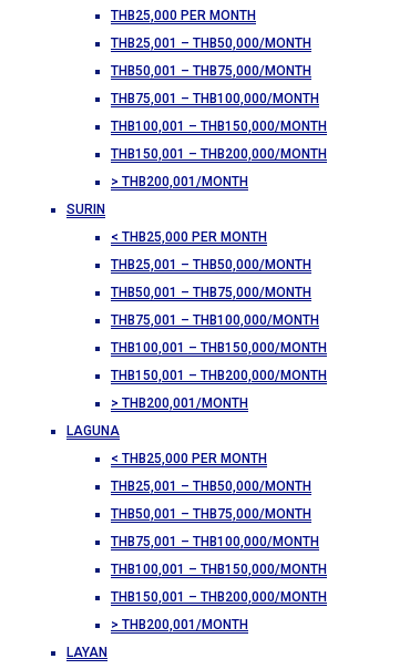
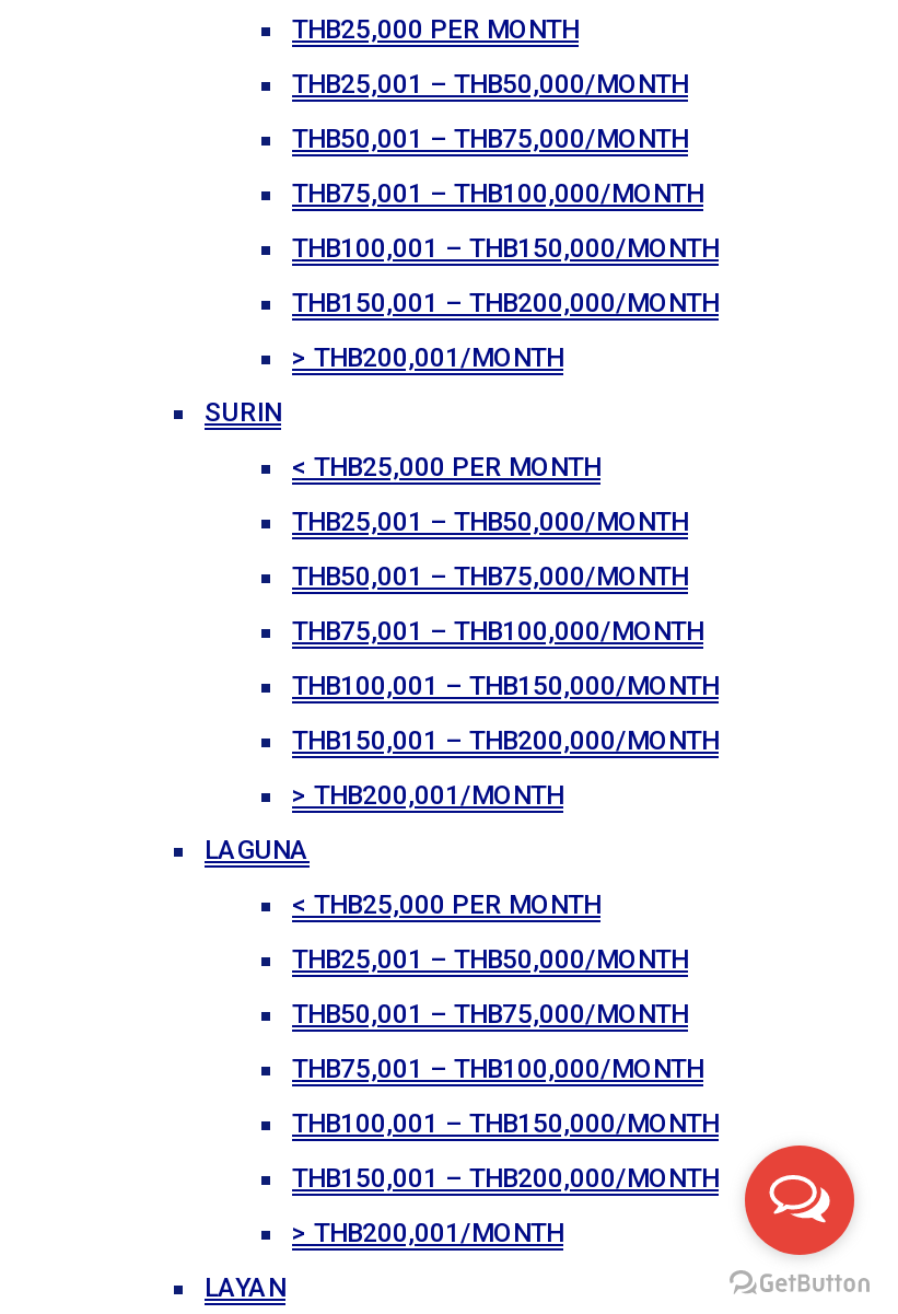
+ [image]
